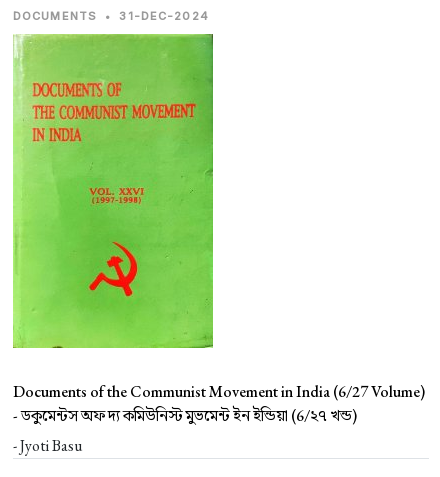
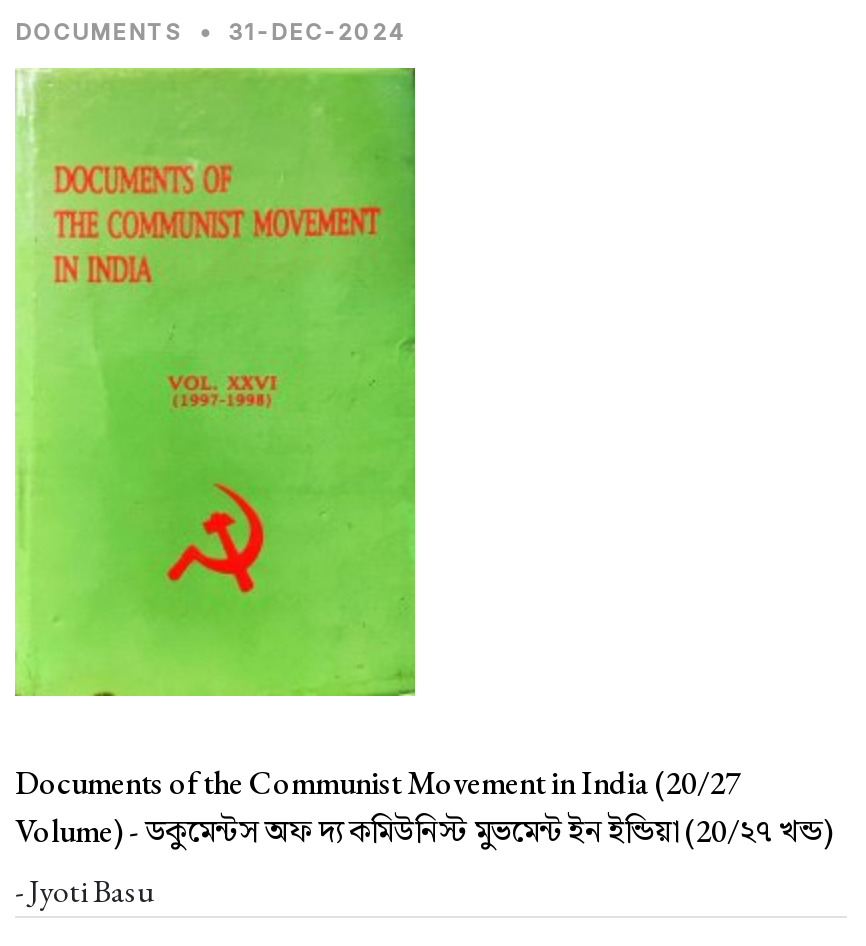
- Documents of the Communist Movement in India (6/27 Volume)
- -ডকুমেন্টস অফ দ্য কমিউনিস্ট মুভমেন্ট ইন ইন্ডিয়া (6/২৭ খন্ড)
+ Documents of the Communist Movement in India (20/27
+ Volume) -ডকুমেন্টস অফ দ্য কমিউনিস্ট মুভমেন্ট ইন ইন্ডিয়া (20/২৭ খন্ড)
